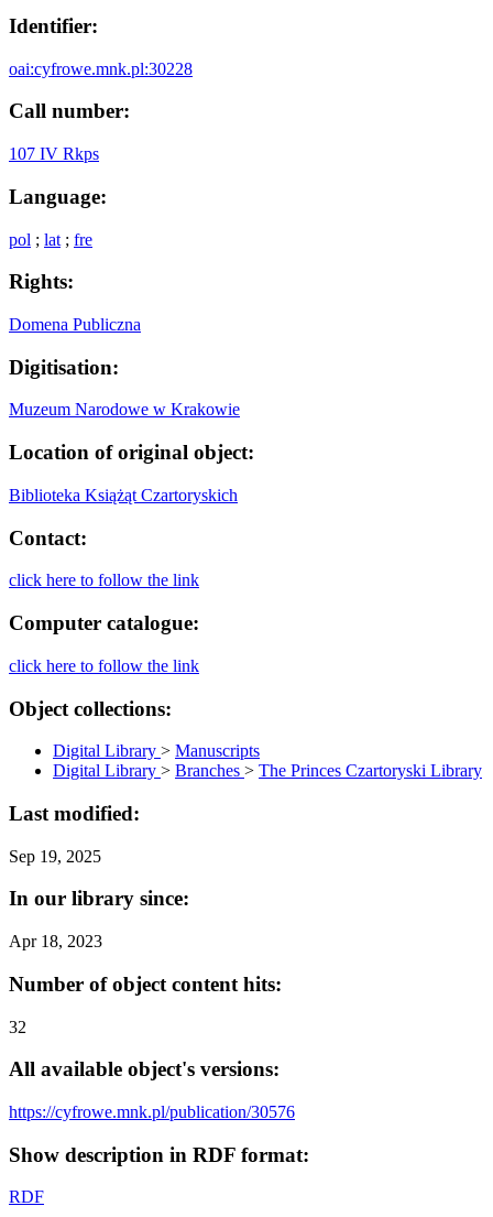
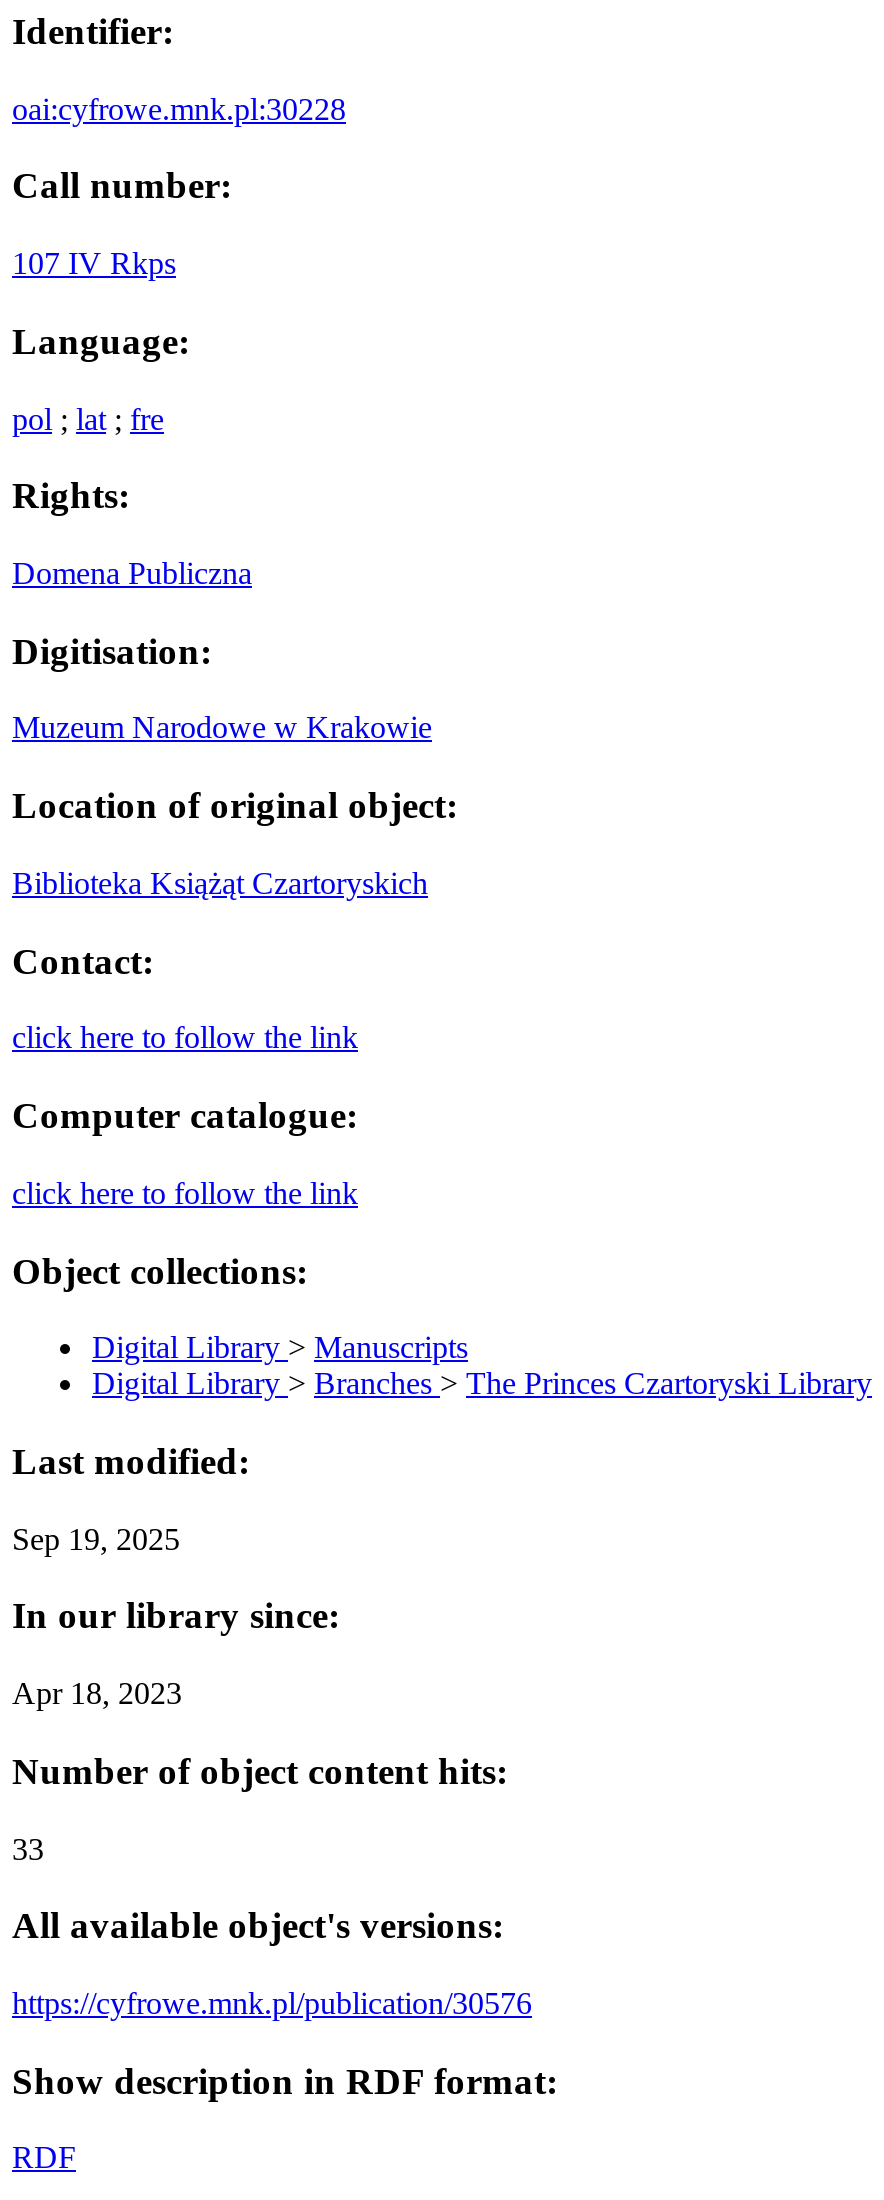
- 32
+ 33
